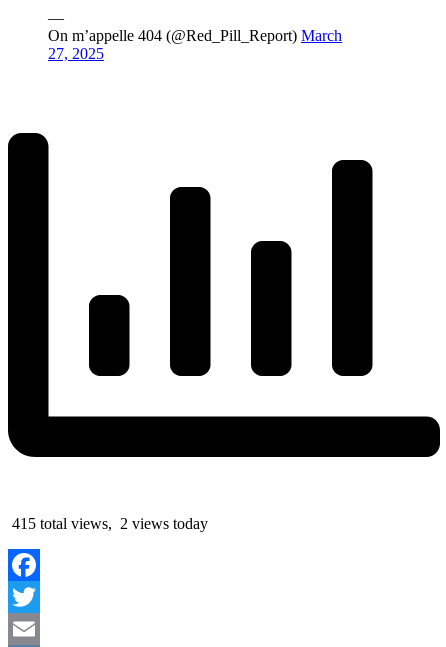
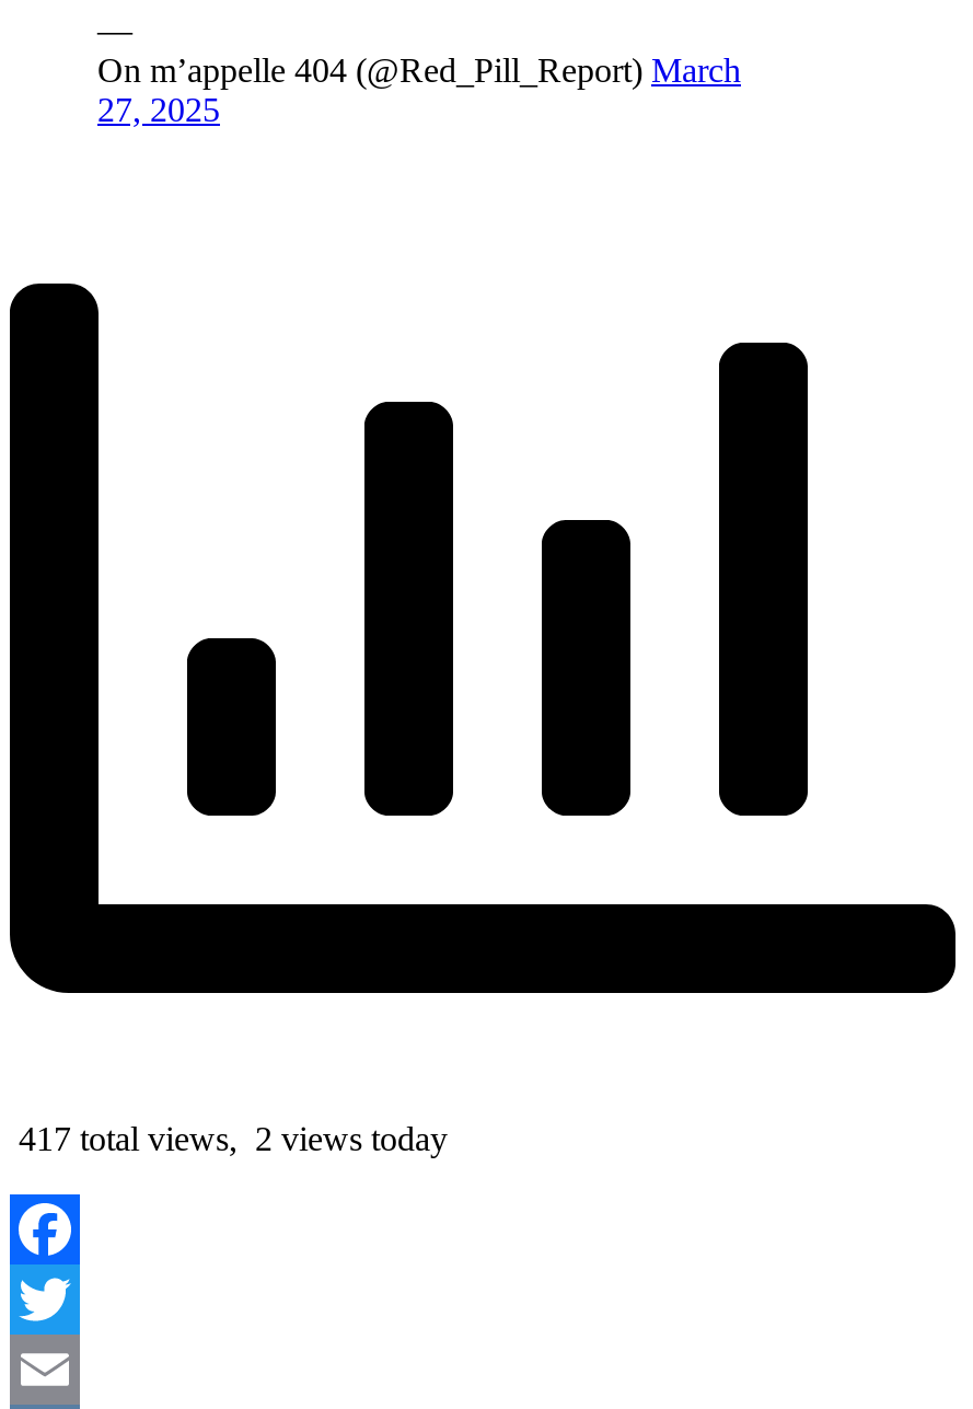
- 415 total views, 2 views today
+ 417 total views, 2 views today
